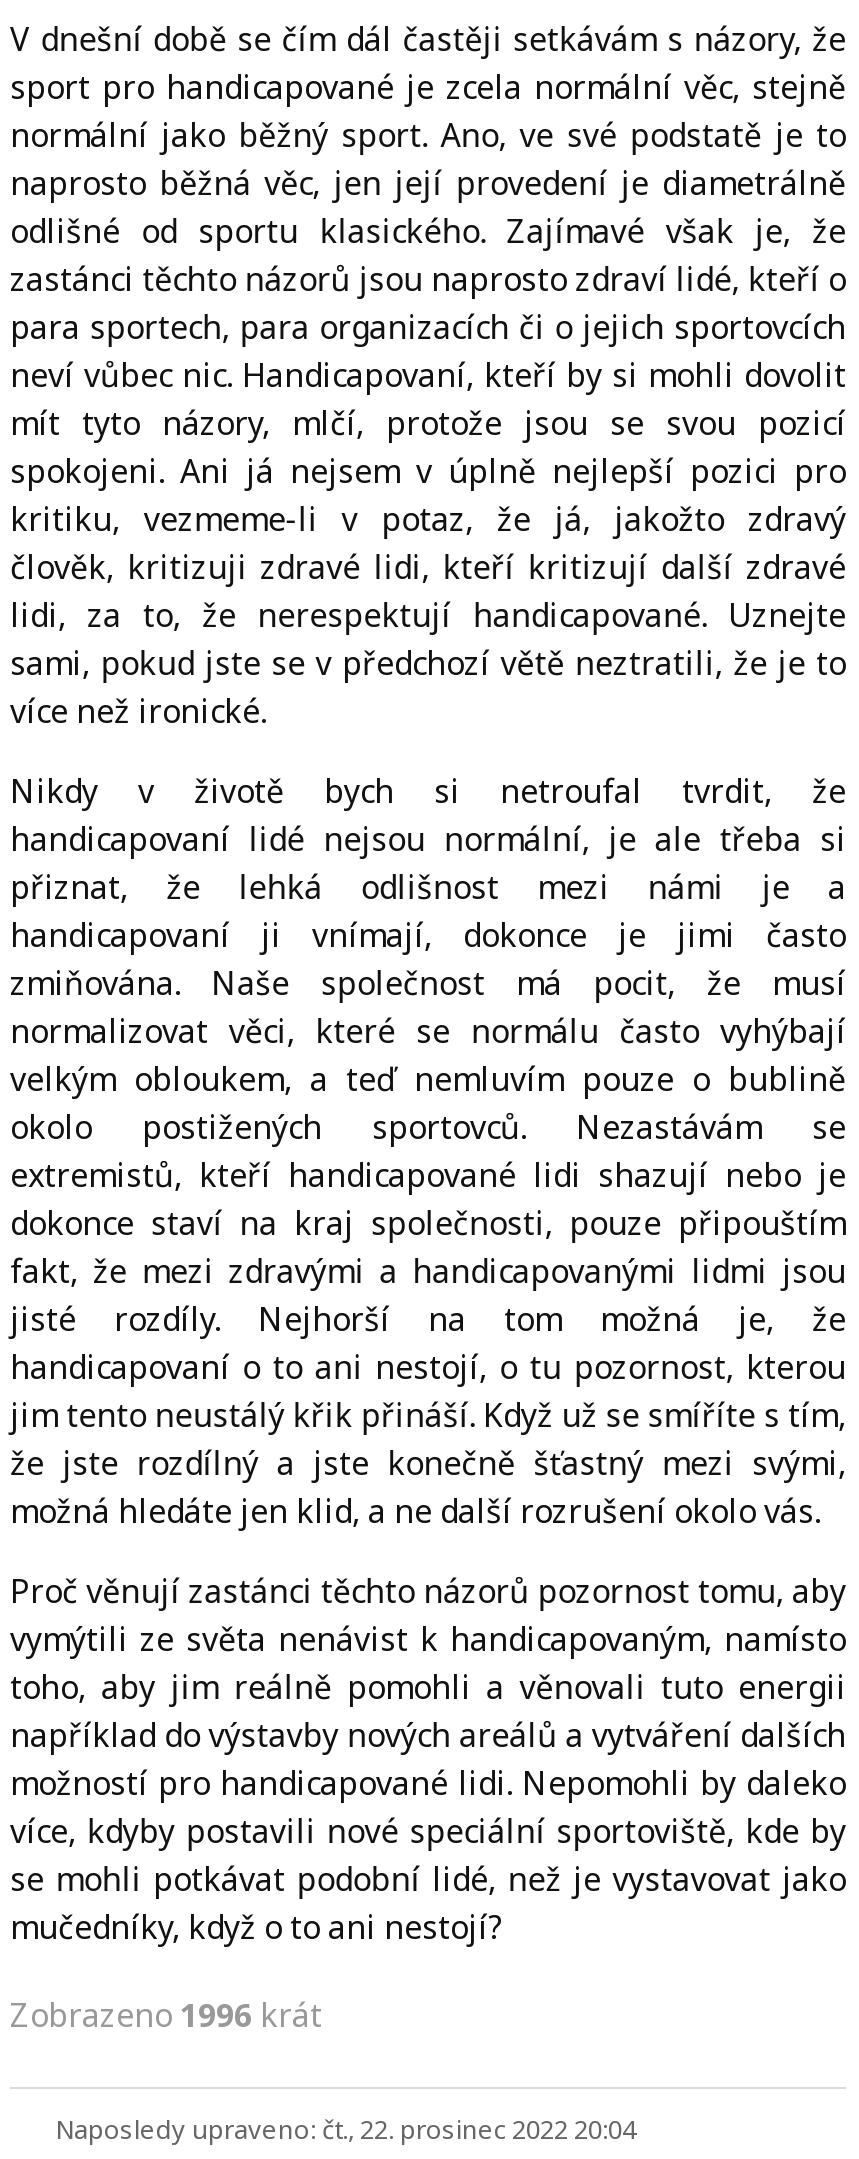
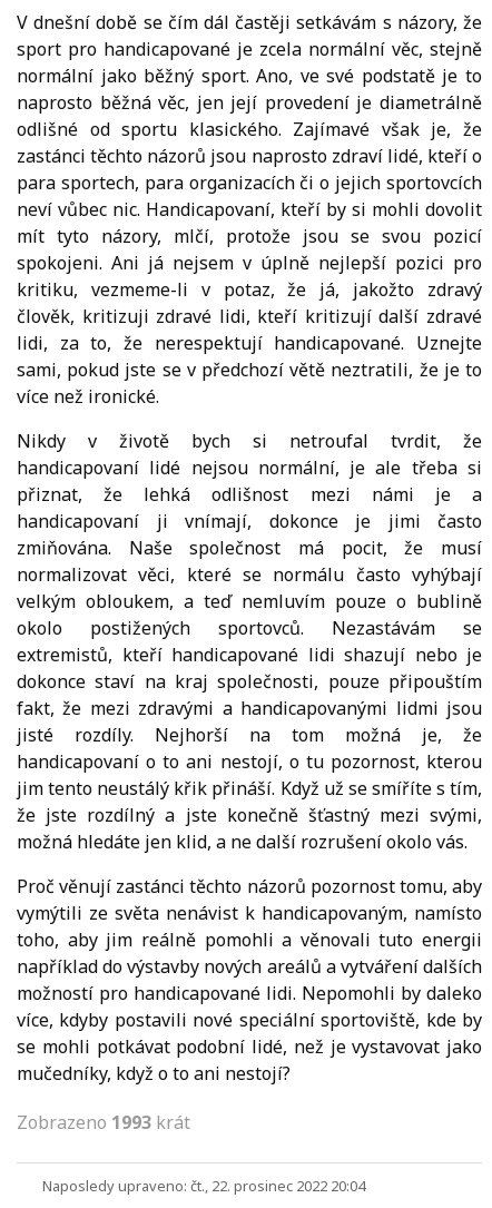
- Zobrazeno 1996 krát
+ Zobrazeno 1993 krát
